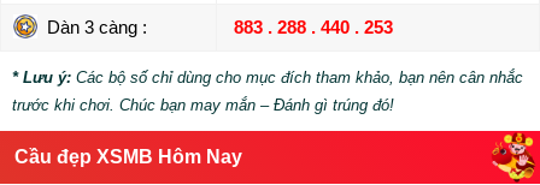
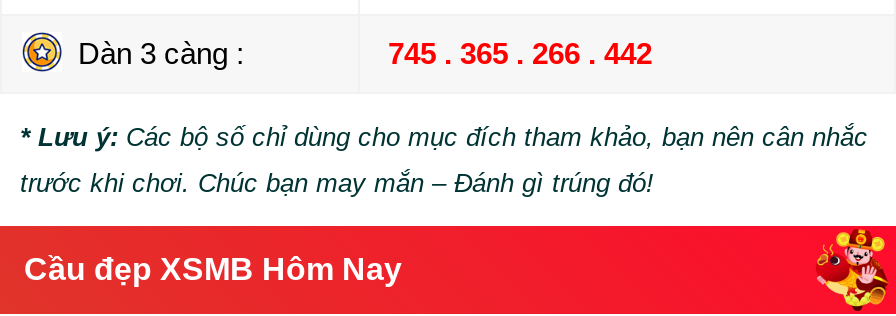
- 883 . 288 . 440 . 253
+ 745 . 365 . 266 . 442
